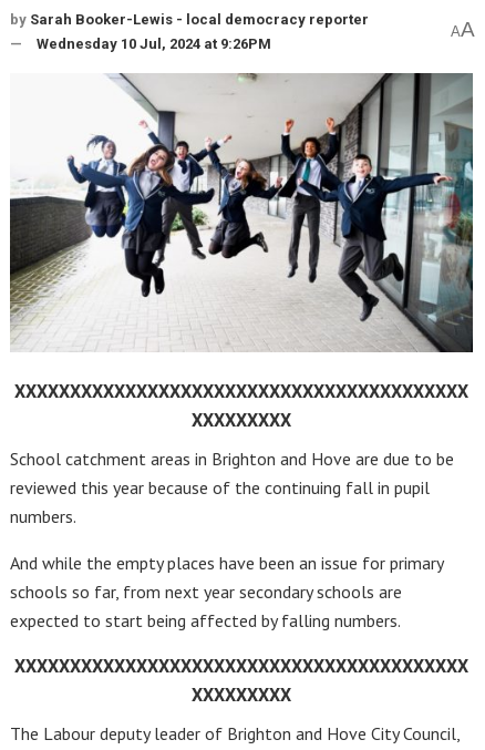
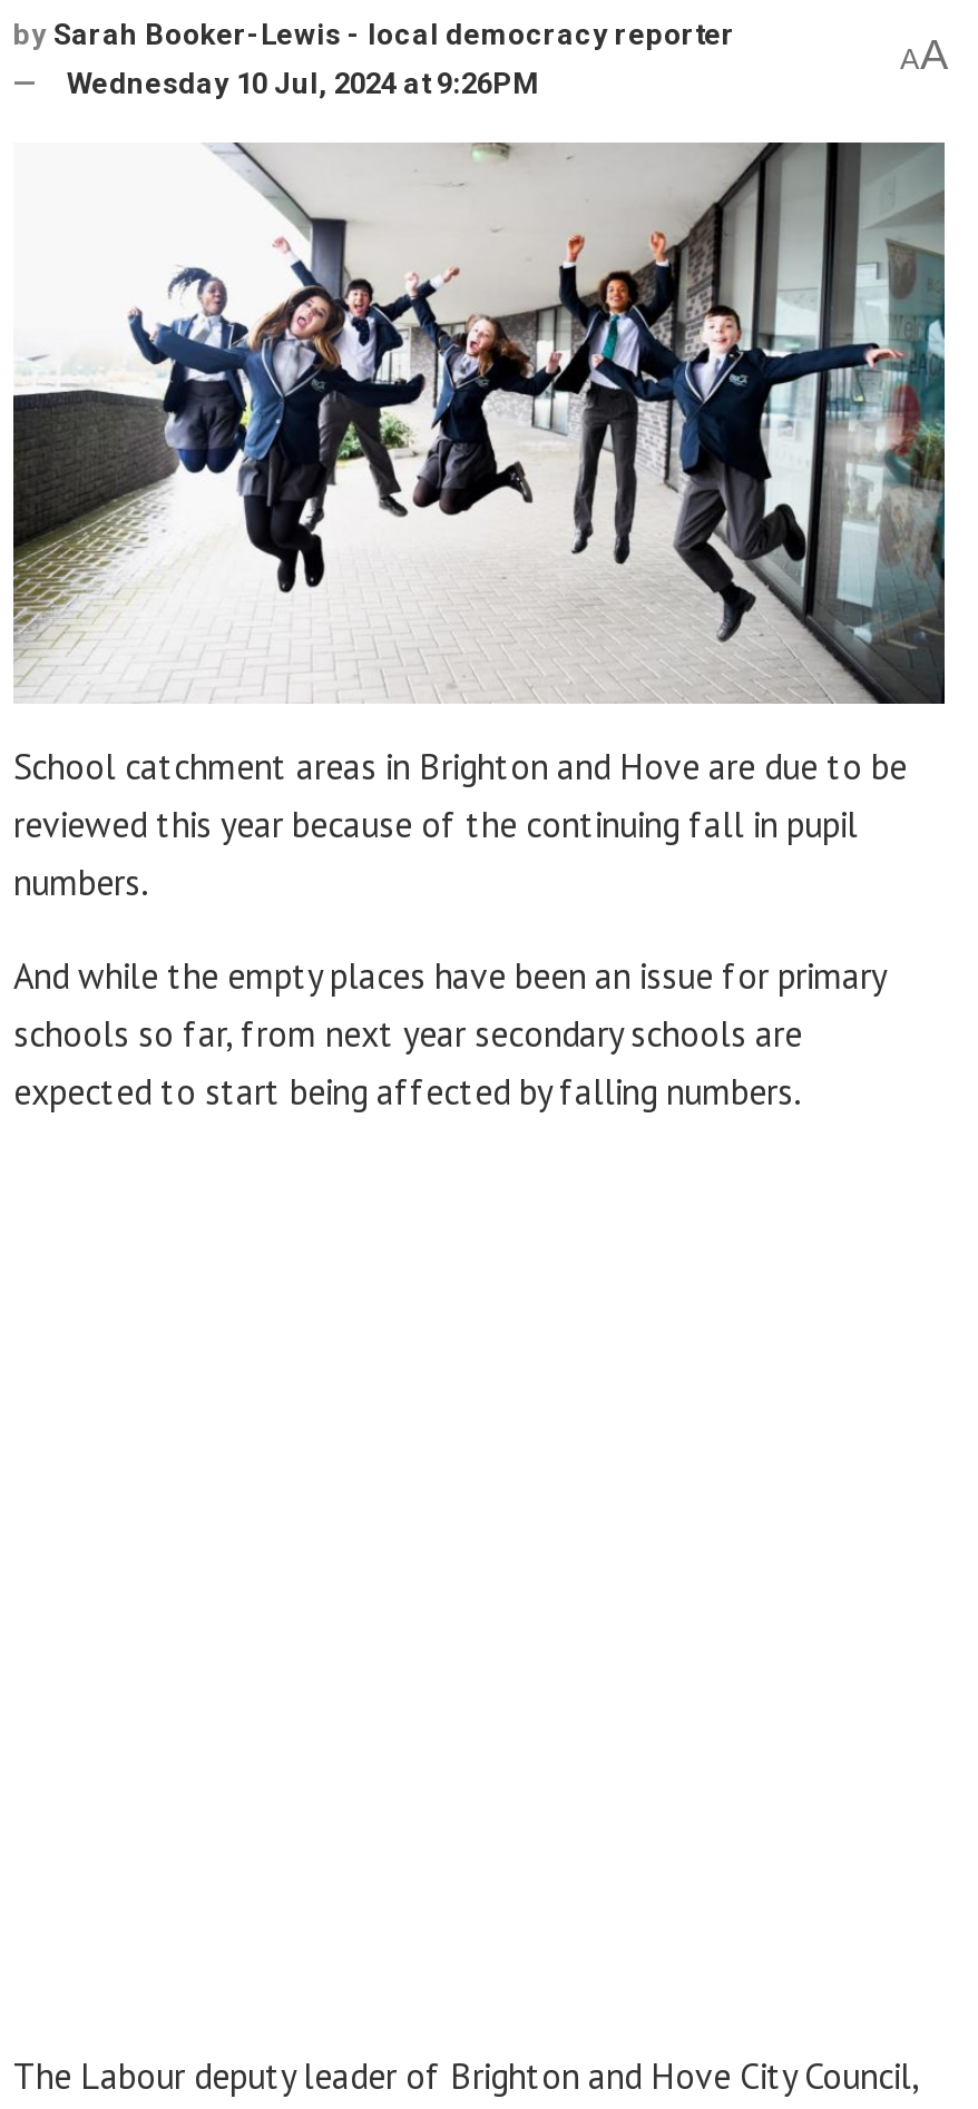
- XXXXXXXXXXXXXXXXXXXXXXXXXXXXXXXXXXXXXXXXX
- XXXXXXXXX

moved up: School catchment areas in Brighton and Hove are due to be | reviewed this year because of the continuing fall in pupil | numbers. | And while the empty places have been an issue for primary | schools so far, from next year secondary schools are | expected to start being affected by falling numbers.

- XXXXXXXXXXXXXXXXXXXXXXXXXXXXXXXXXXXXXXXXX
- XXXXXXXXX
